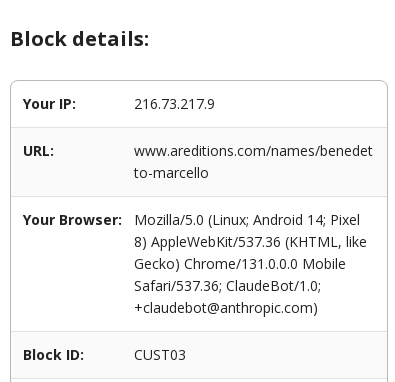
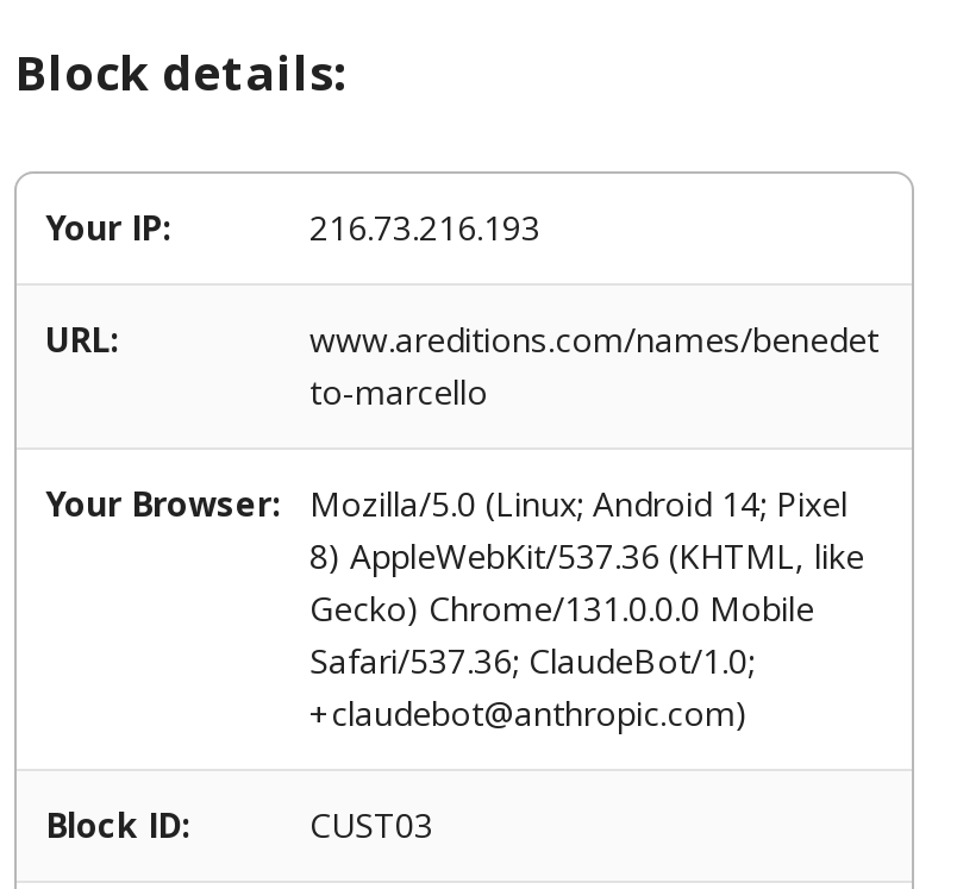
- 216.73.217.9
+ 216.73.216.193
